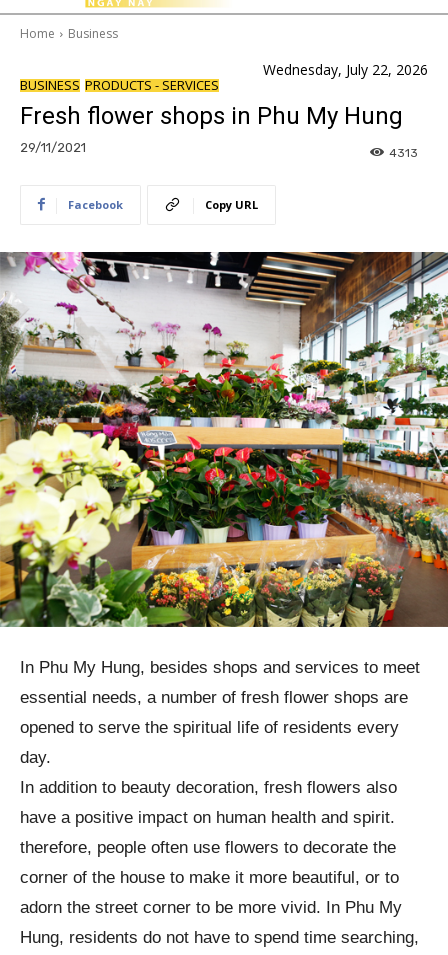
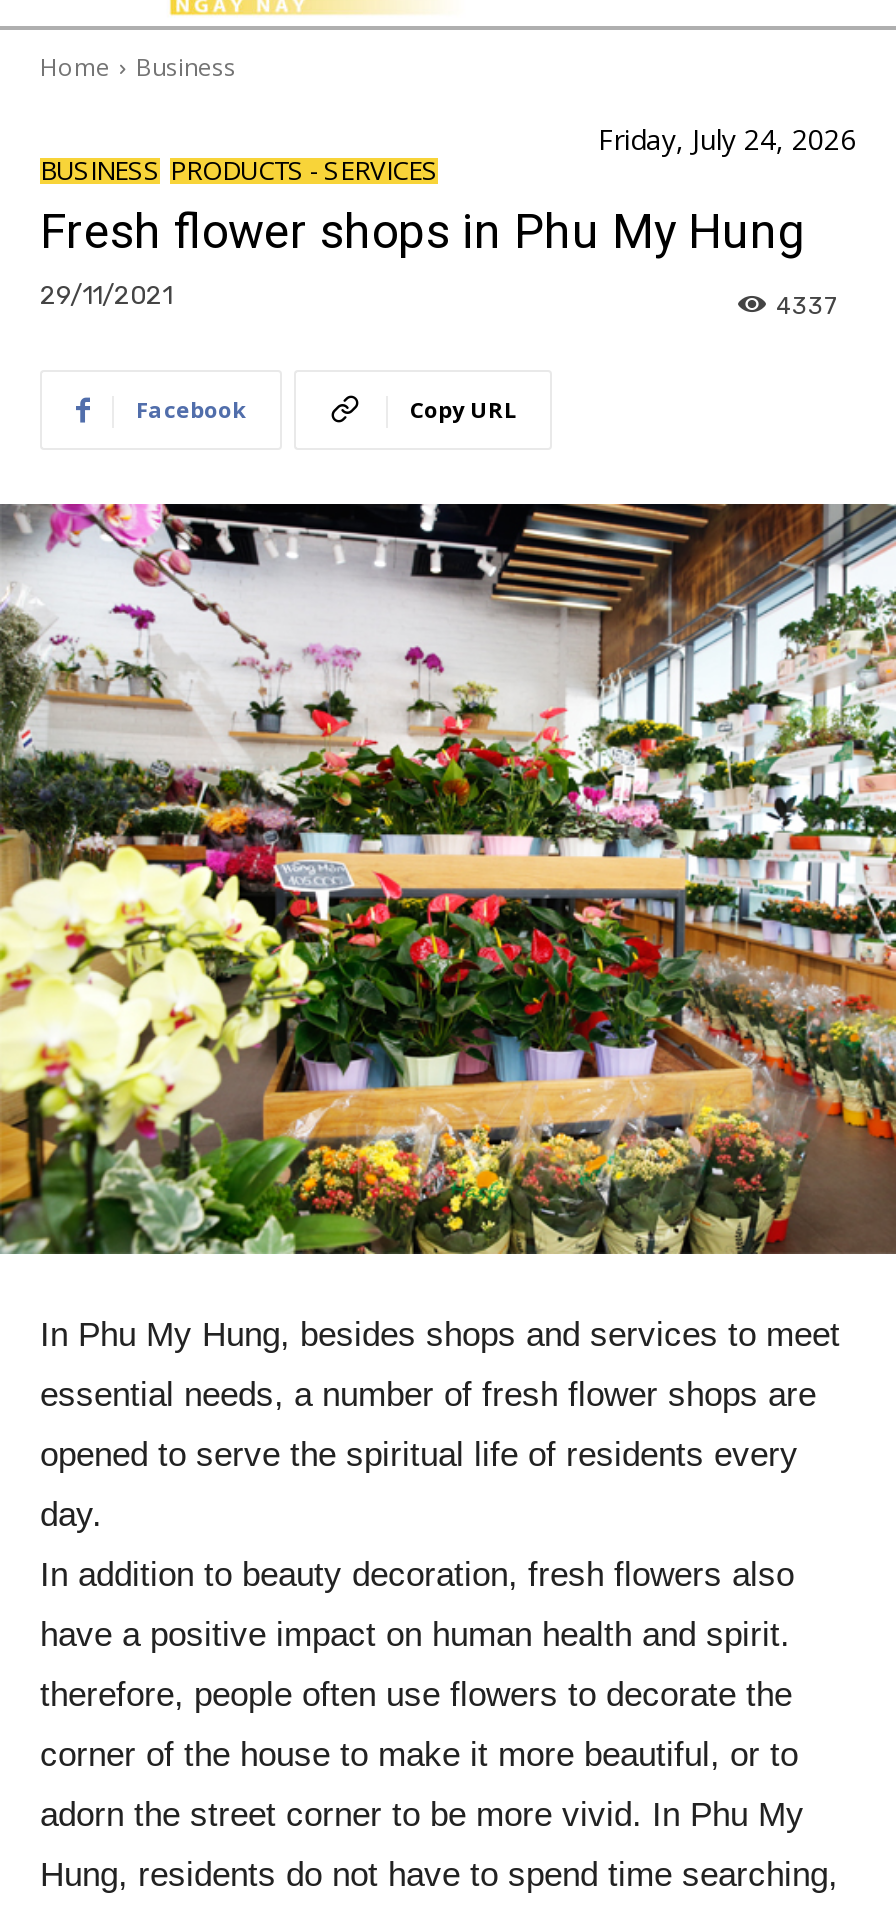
- Wednesday, July 22, 2026
+ Friday, July 24, 2026

- 4313
+ 4337
